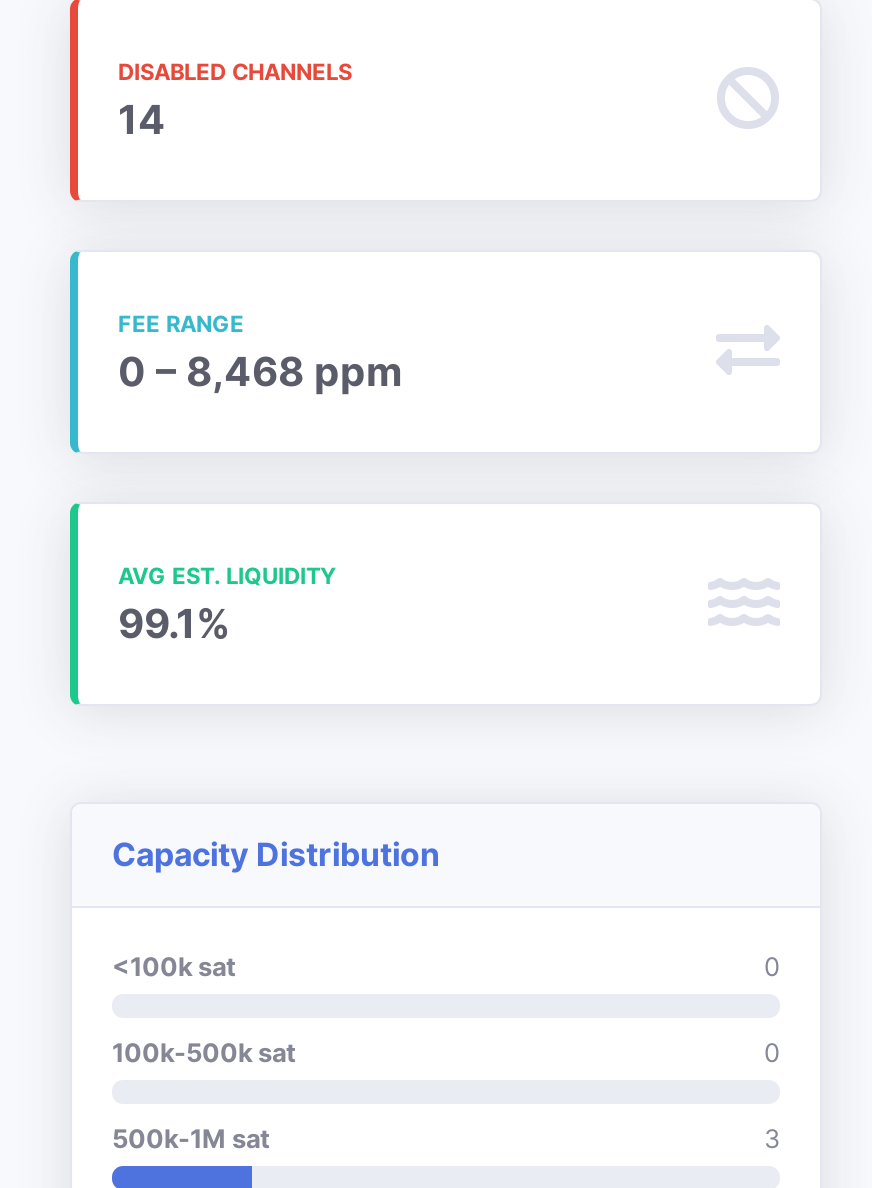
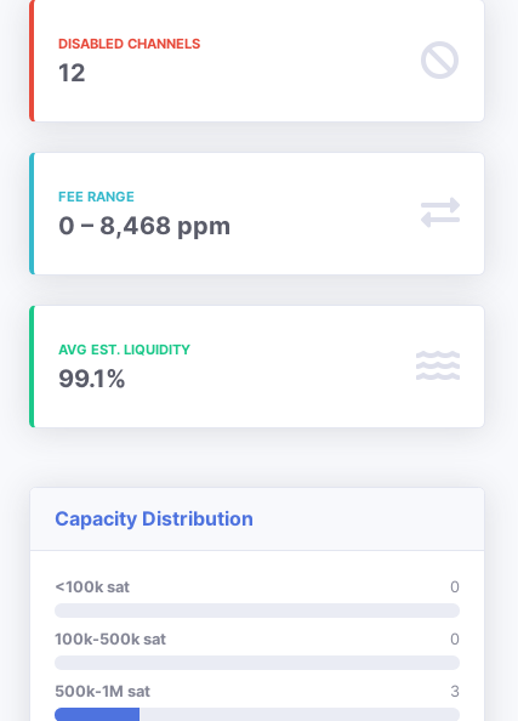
- 14
+ 12
